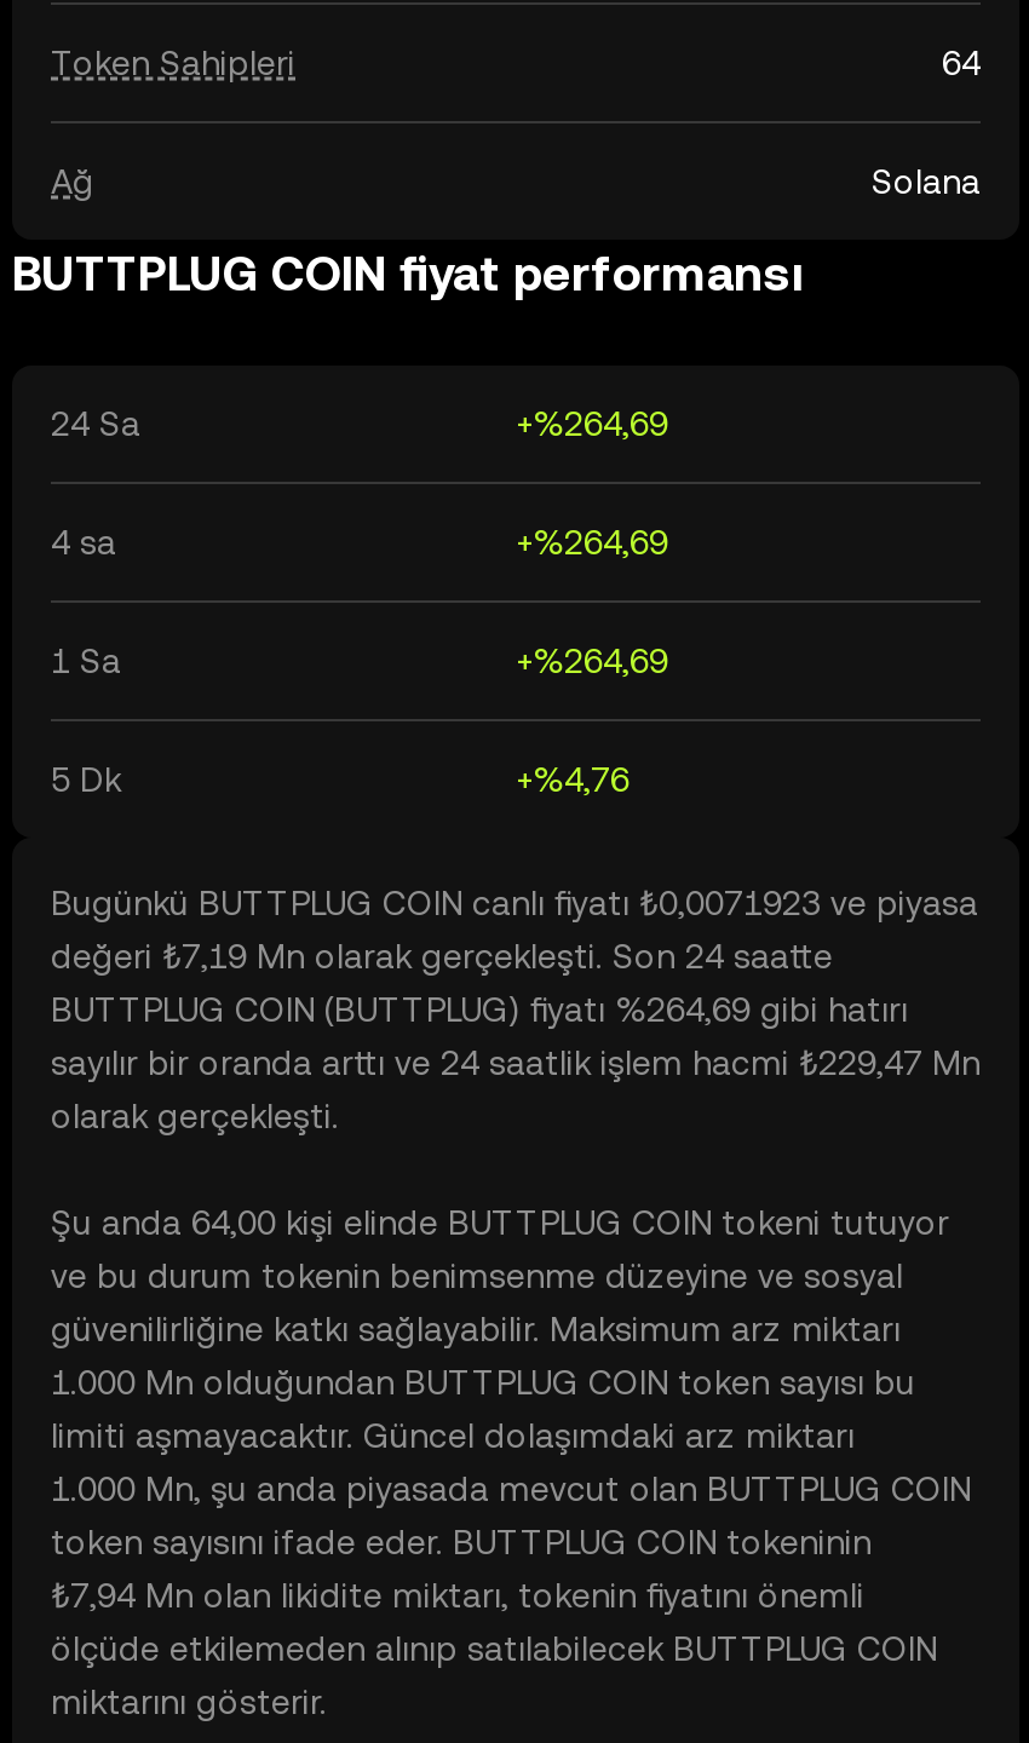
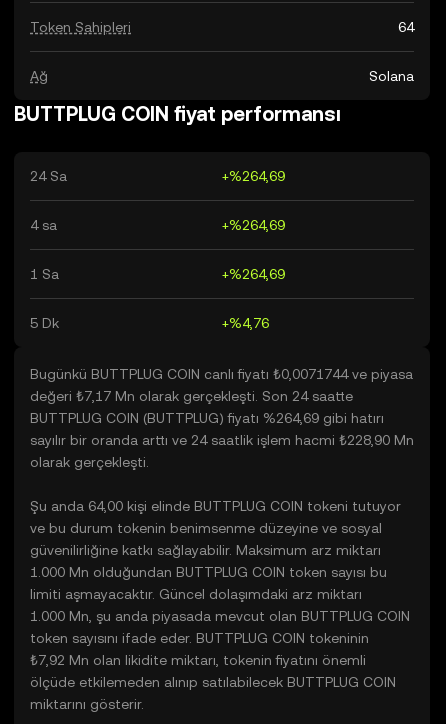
- Bugünkü BUTTPLUG COIN canlı fiyatı ₺0,0071923 ve piyasa
+ Bugünkü BUTTPLUG COIN canlı fiyatı ₺0,0071744 ve piyasa

- değeri ₺7,19 Mn olarak gerçekleşti. Son 24 saatte
+ değeri ₺7,17 Mn olarak gerçekleşti. Son 24 saatte

- sayılır bir oranda arttı ve 24 saatlik işlem hacmi ₺229,47 Mn
+ sayılır bir oranda arttı ve 24 saatlik işlem hacmi ₺228,90 Mn

- ₺7,94 Mn olan likidite miktarı, tokenin fiyatını önemli
+ ₺7,92 Mn olan likidite miktarı, tokenin fiyatını önemli
